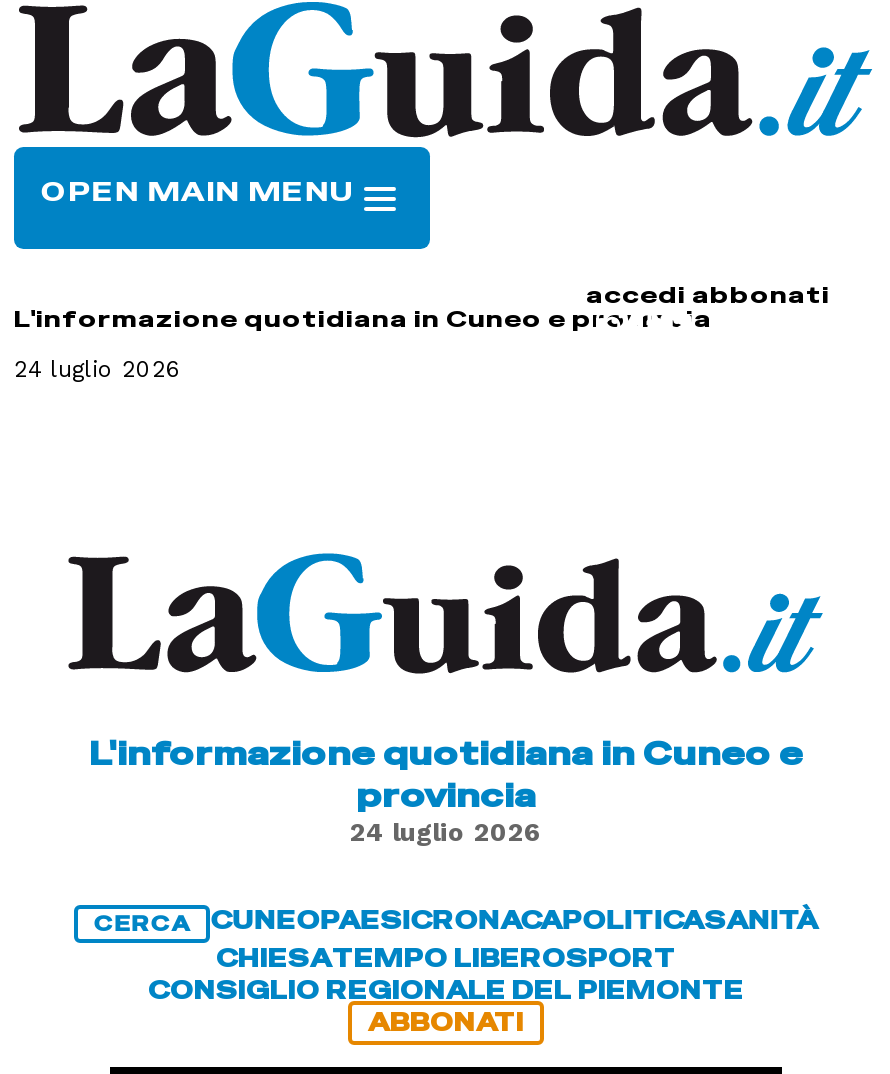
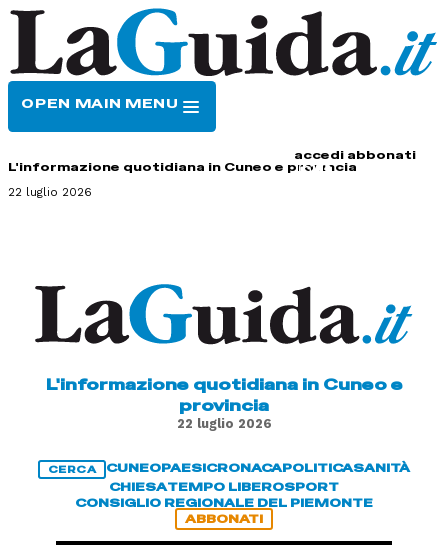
- 24 luglio 2026
+ 22 luglio 2026

- 24 luglio 2026
+ 22 luglio 2026
